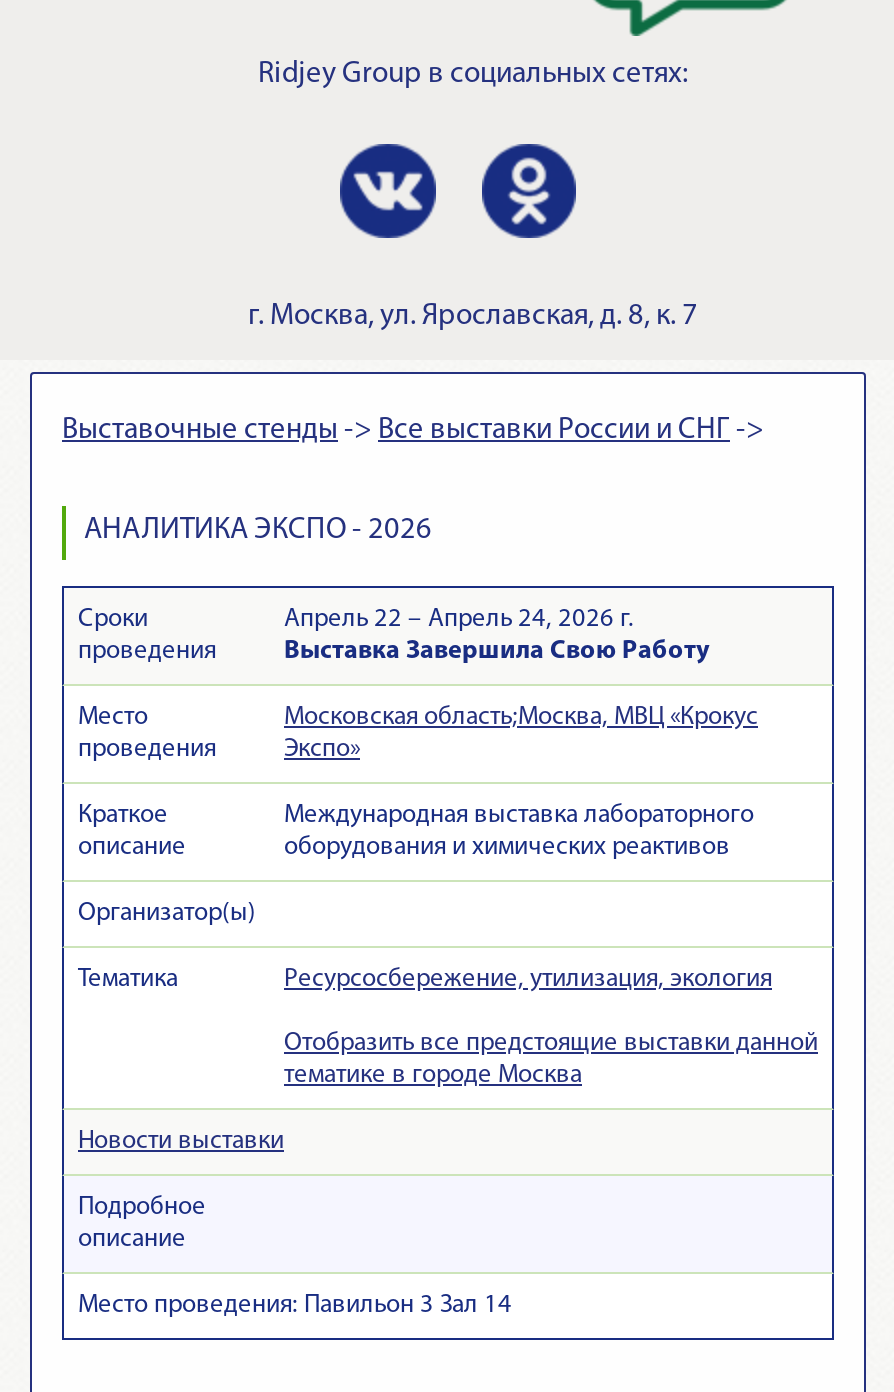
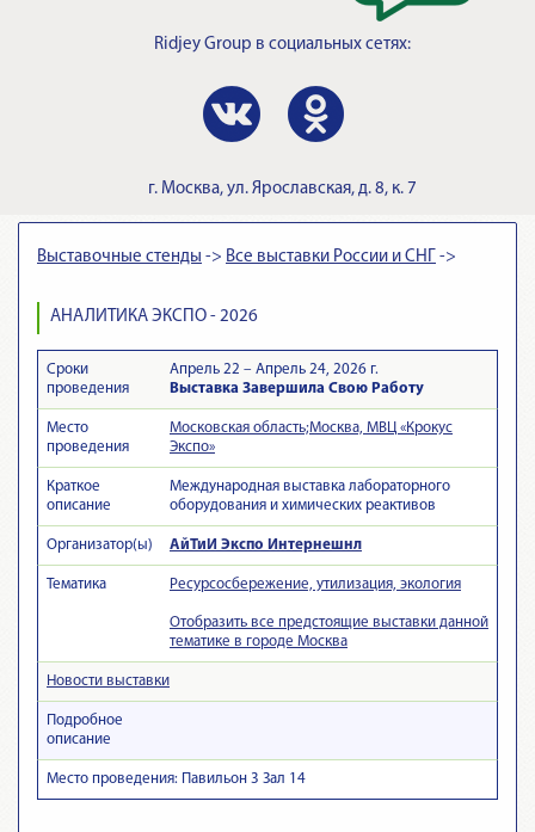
+ АйТиИ Экспо Интернешнл
